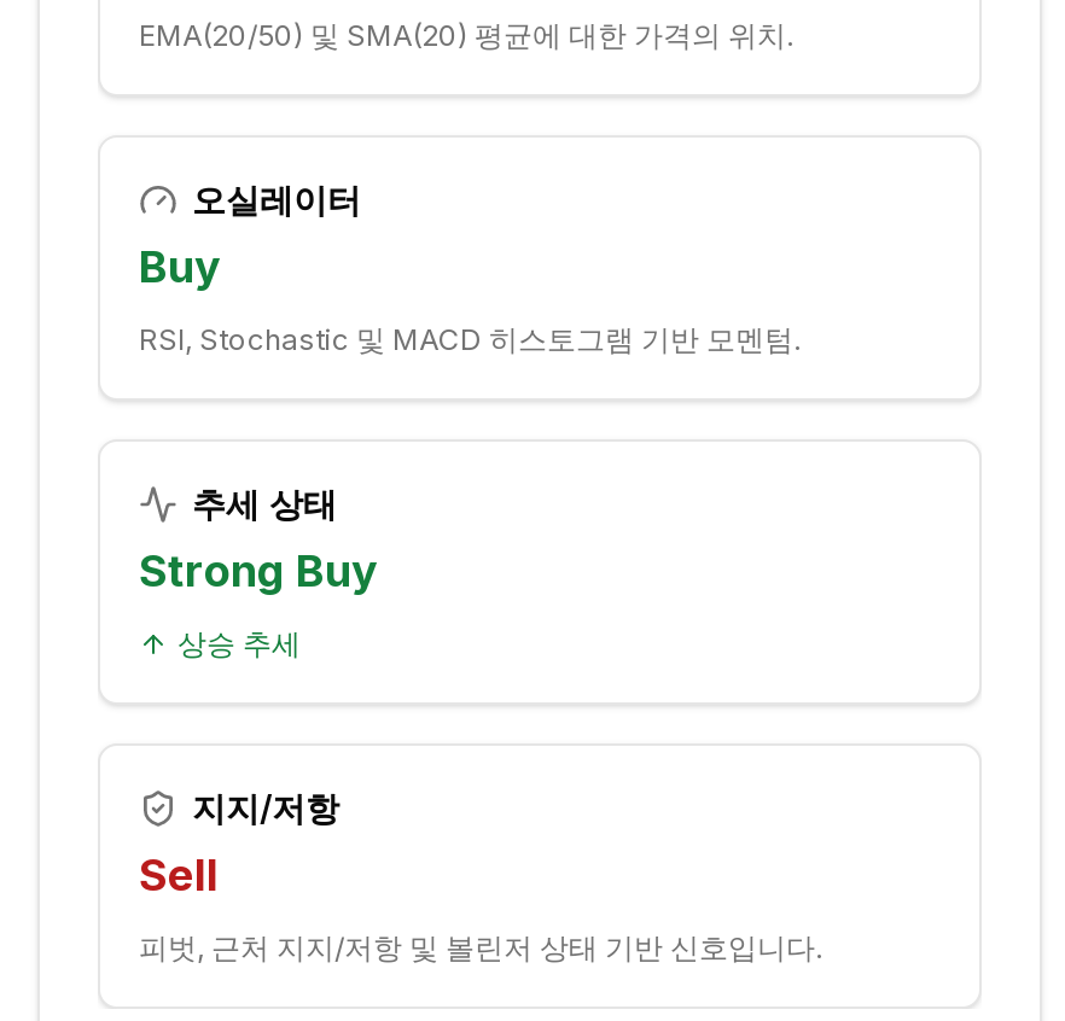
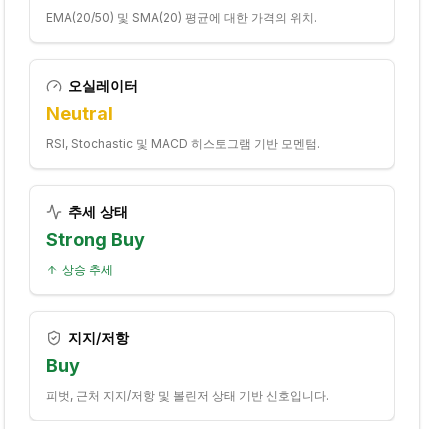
+ Neutral

moved down: Buy

- Sell
